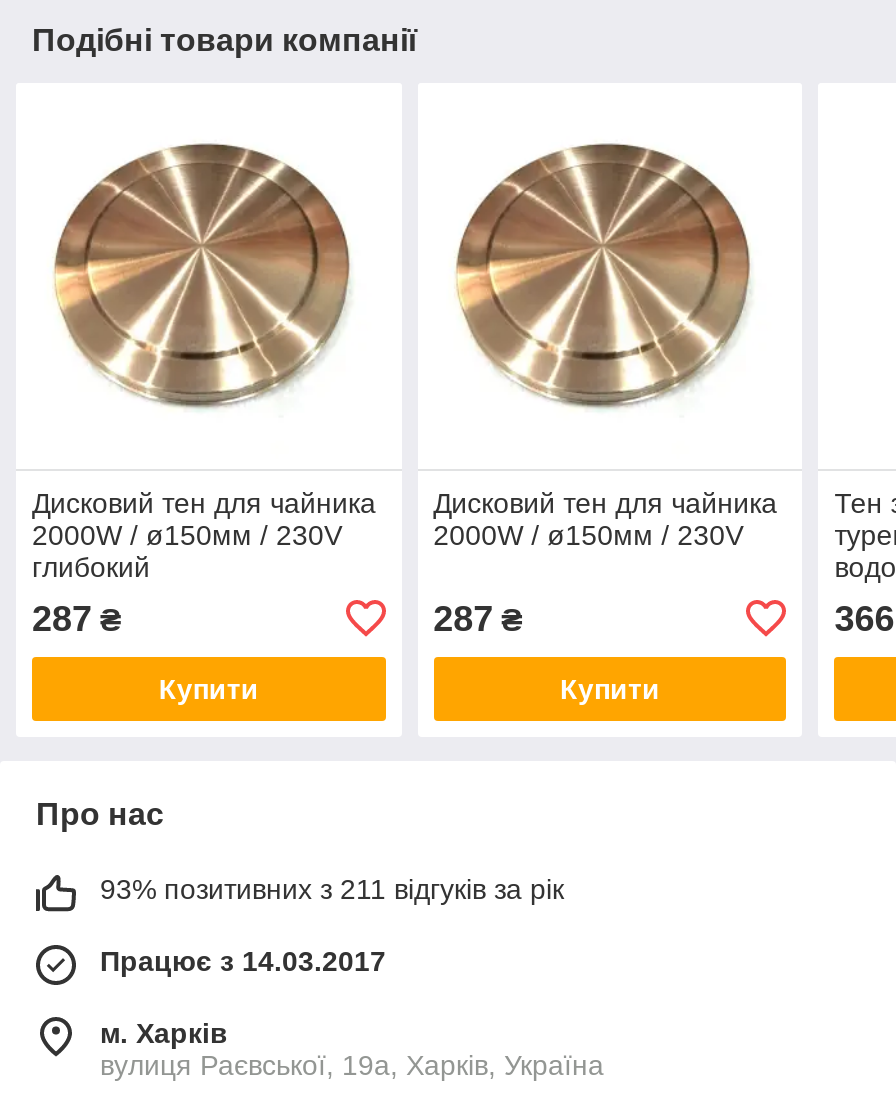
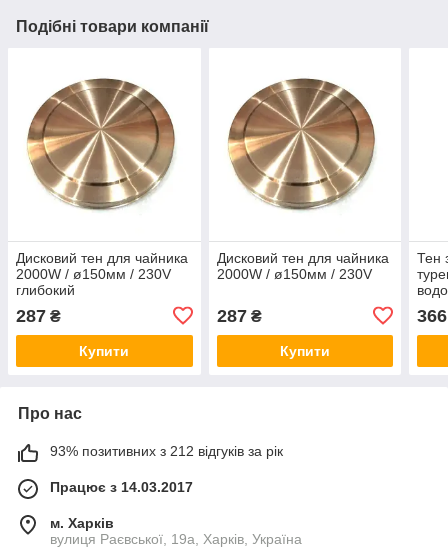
- 93% позитивних з 211 відгуків за рік
+ 93% позитивних з 212 відгуків за рік
